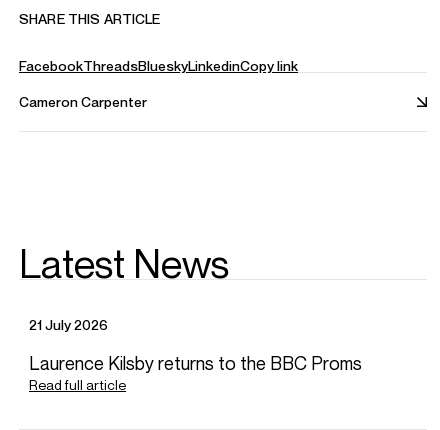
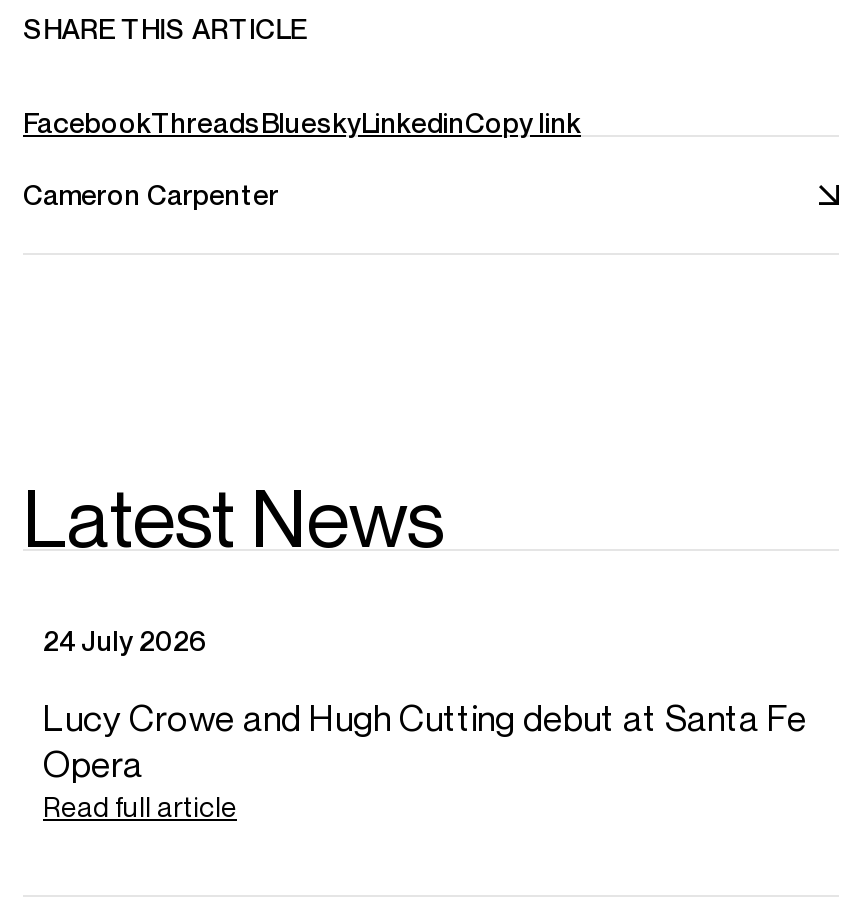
- 21 July 2026
+ 24 July 2026

- Laurence Kilsby returns to the BBC Proms
+ Lucy Crowe and Hugh Cutting debut at Santa Fe
+ Opera
